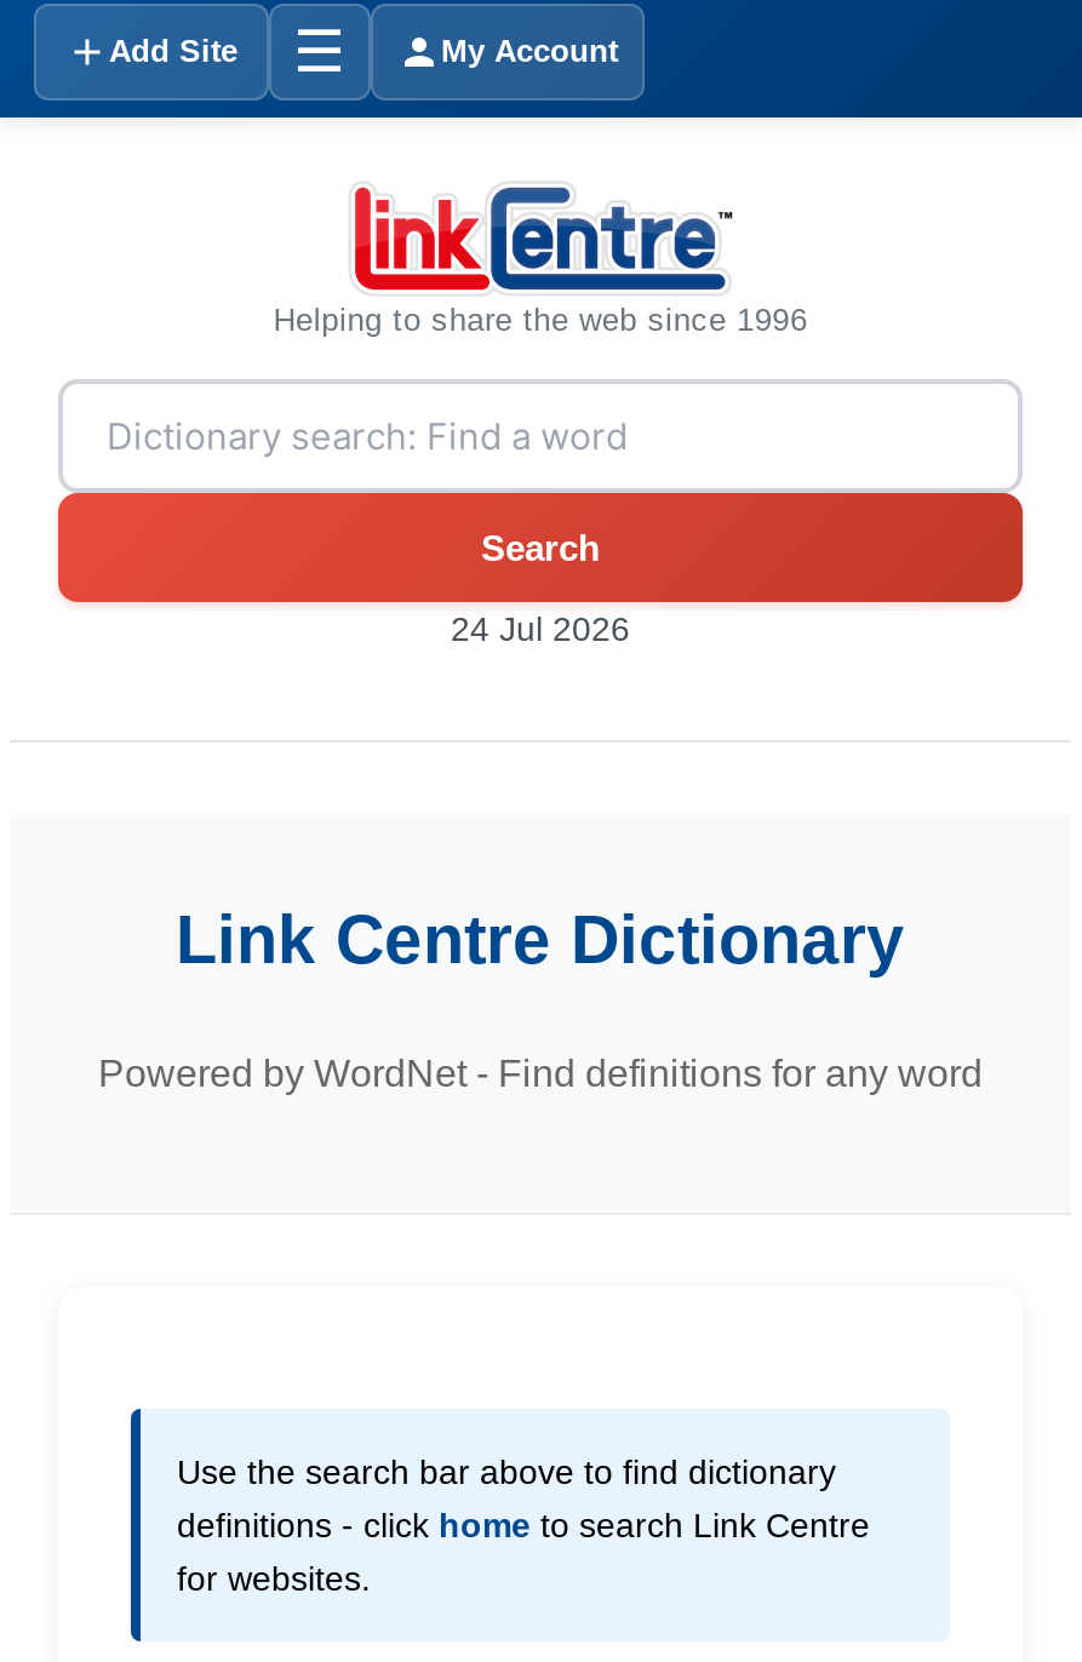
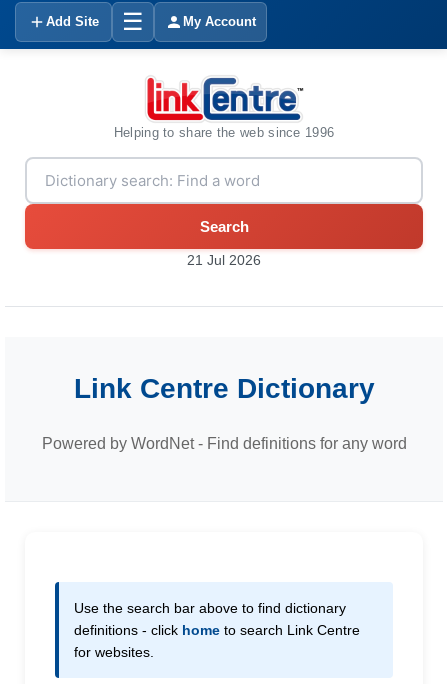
- 24 Jul 2026
+ 21 Jul 2026
